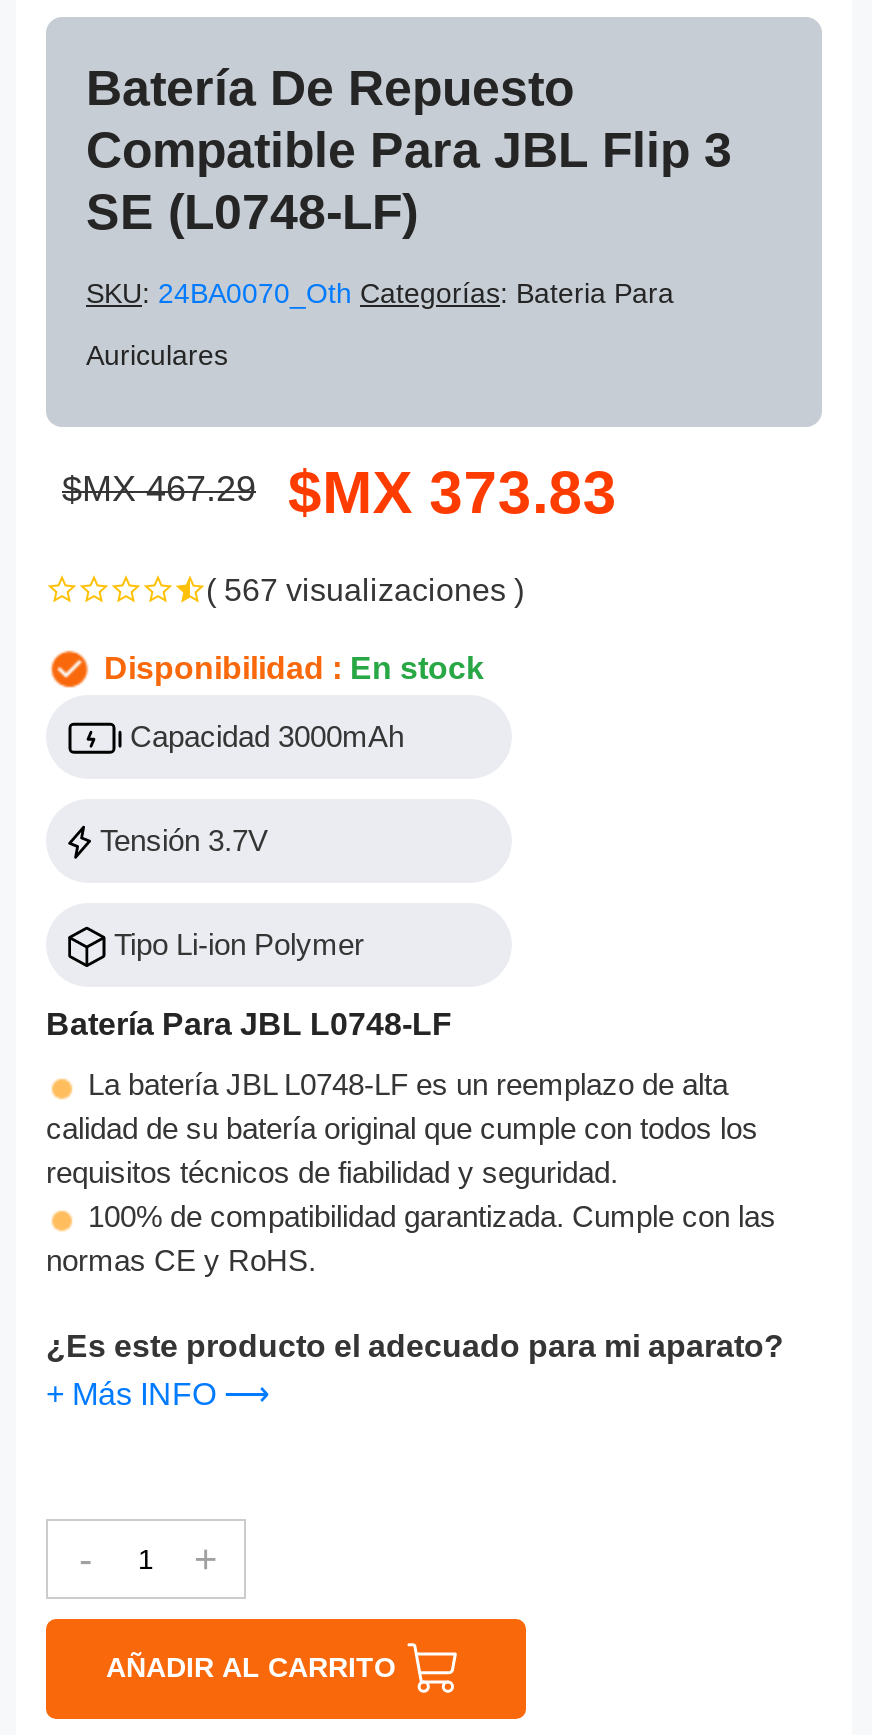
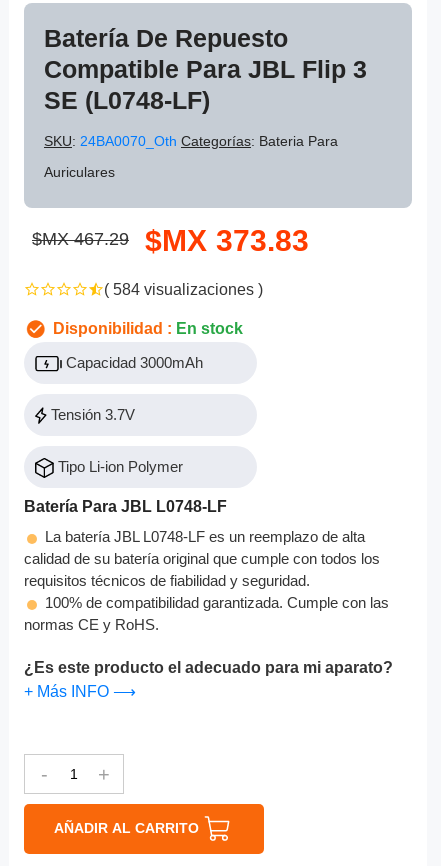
- ( 567 visualizaciones )
+ ( 584 visualizaciones )
